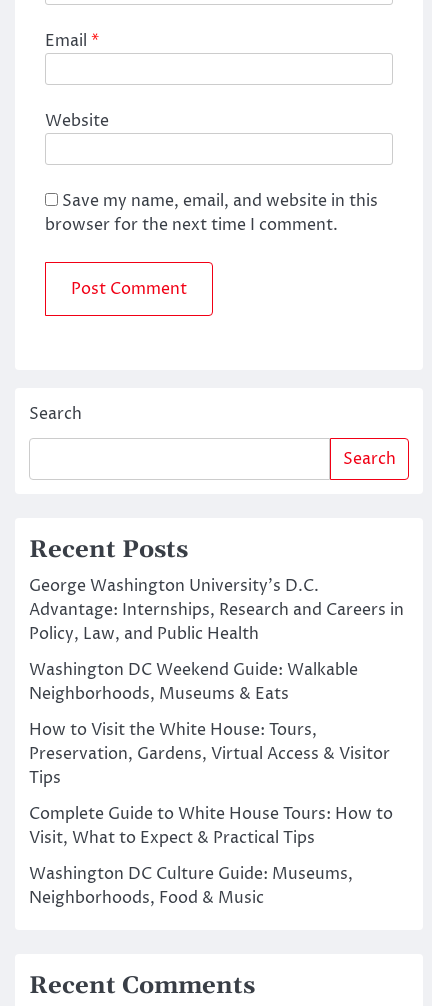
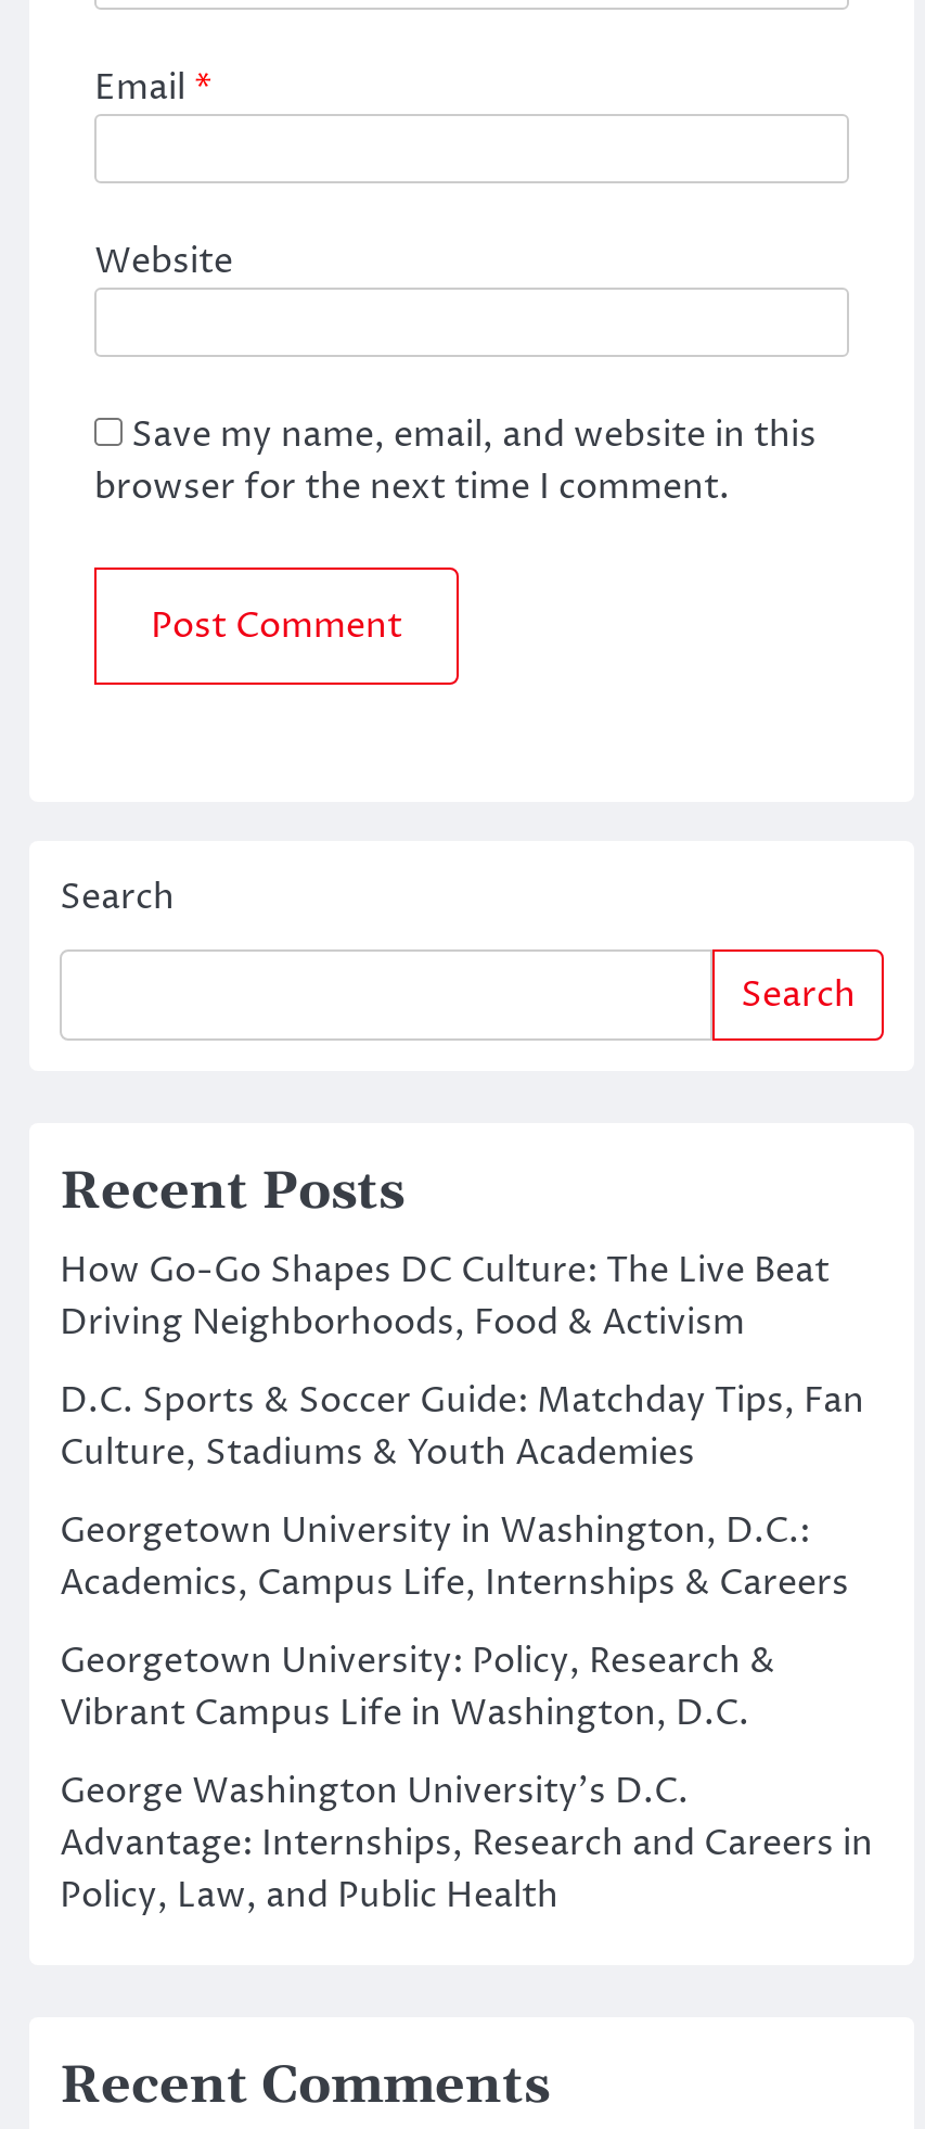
+ How Go-Go Shapes DC Culture: The Live Beat
+ Driving Neighborhoods, Food & Activism
+ D.C. Sports & Soccer Guide: Matchday Tips, Fan
+ Culture, Stadiums & Youth Academies
+ Georgetown University in Washington, D.C.:
+ Academics, Campus Life, Internships & Careers
+ Georgetown University: Policy, Research &
+ Vibrant Campus Life in Washington, D.C.

moved down: George Washington University’s D.C. | Advantage: Internships, Research and Careers in | Policy, Law, and Public Health

- Washington DC Weekend Guide: Walkable
- Neighborhoods, Museums & Eats
- How to Visit the White House: Tours,
- Preservation, Gardens, Virtual Access & Visitor
- Tips
- Complete Guide to White House Tours: How to
- Visit, What to Expect & Practical Tips
- Washington DC Culture Guide: Museums,
- Neighborhoods, Food & Music
